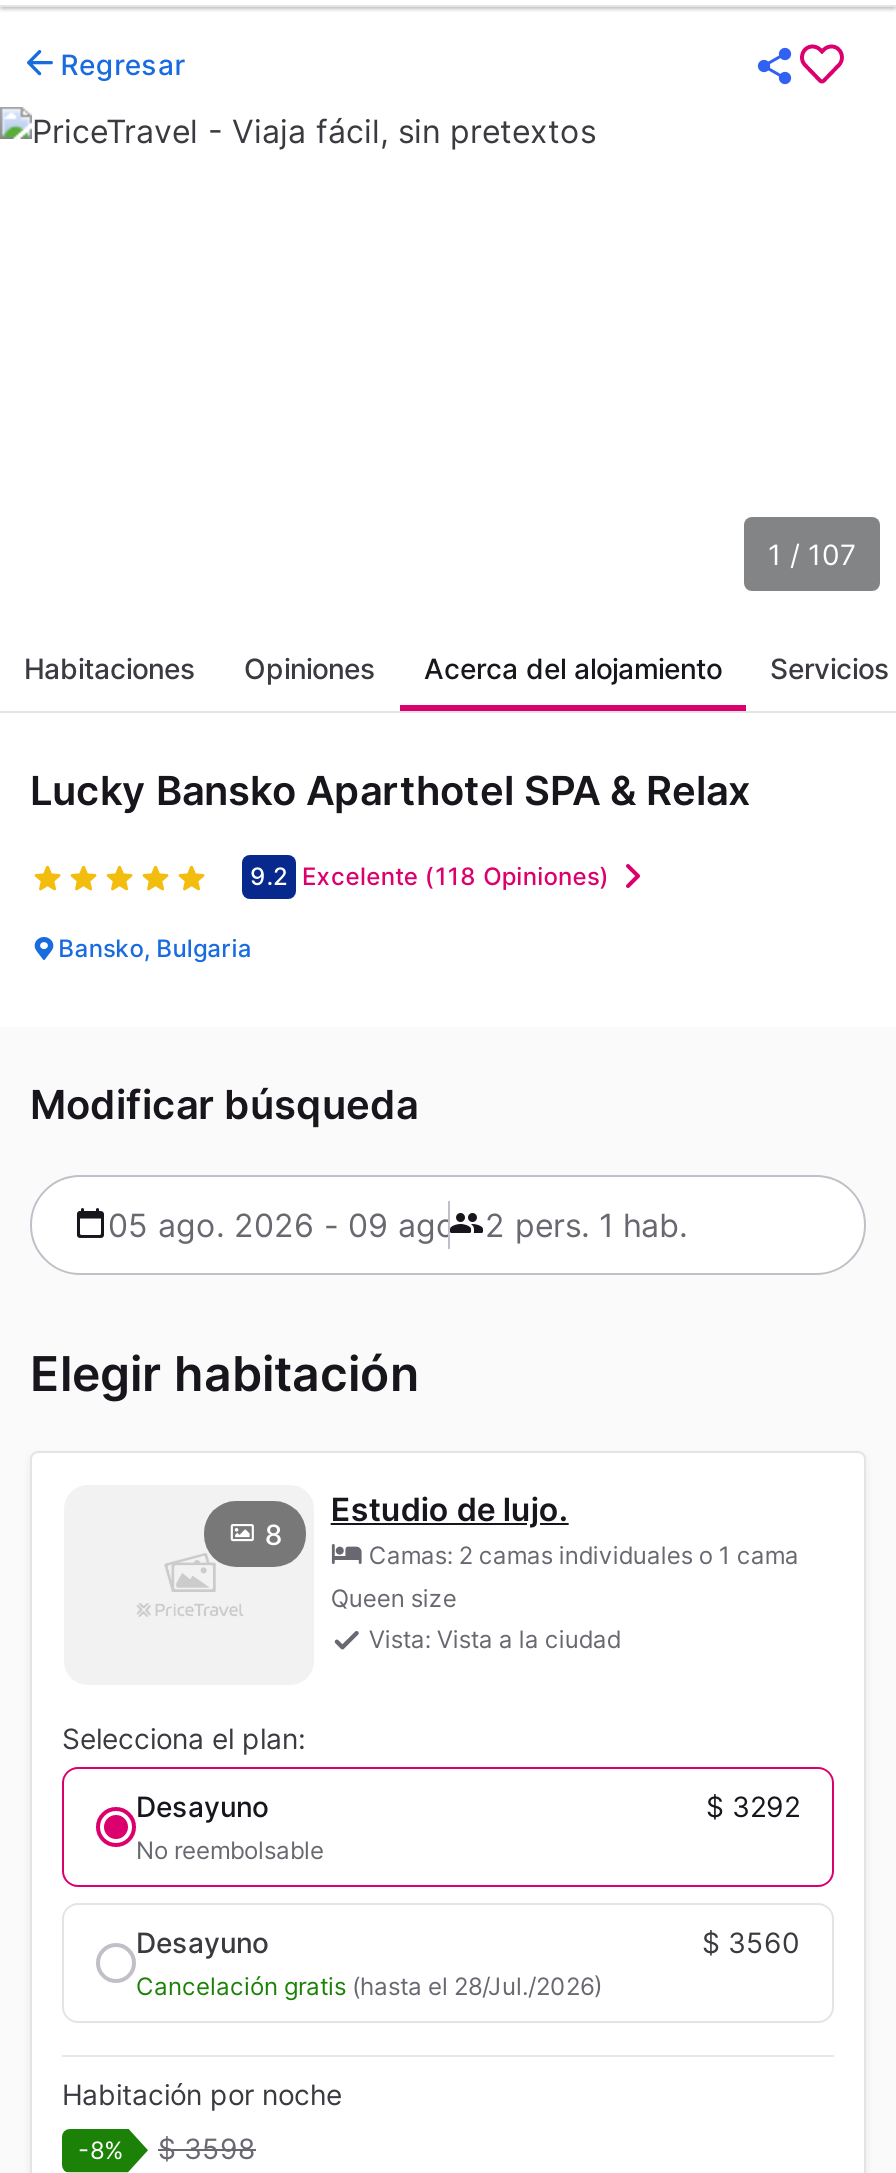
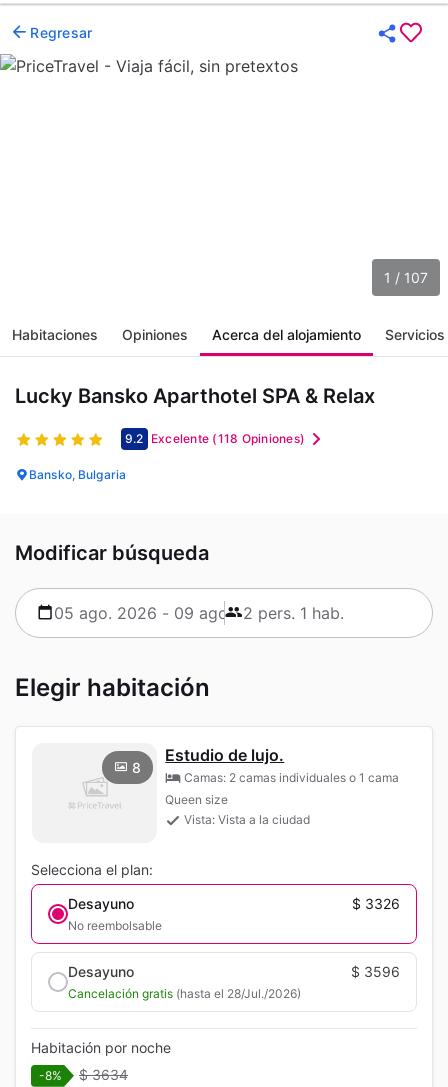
- $ 3292
+ $ 3326

- $ 3560
+ $ 3596

- -8% $ 3598
+ -8% $ 3634
